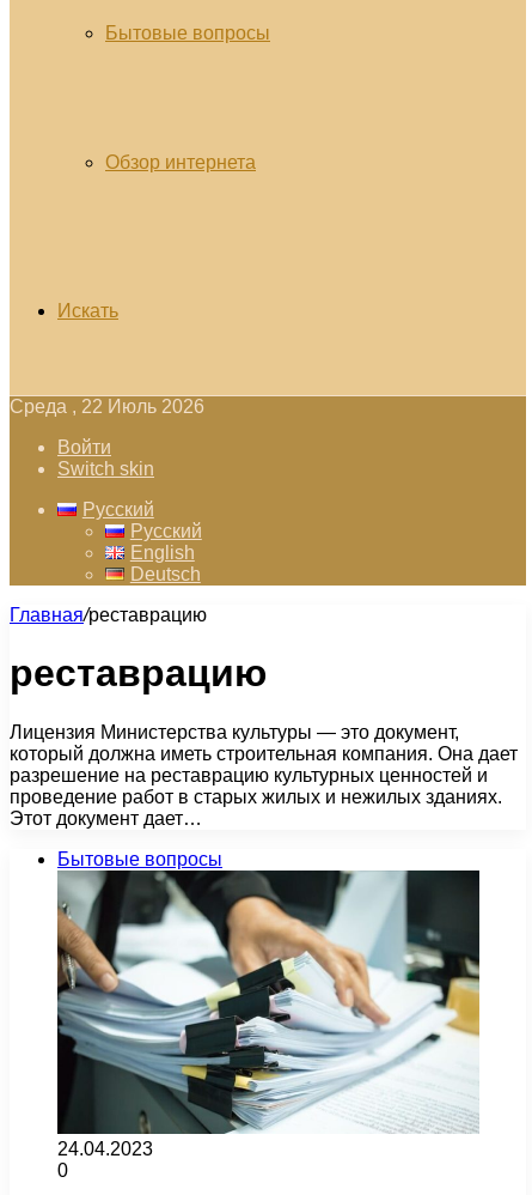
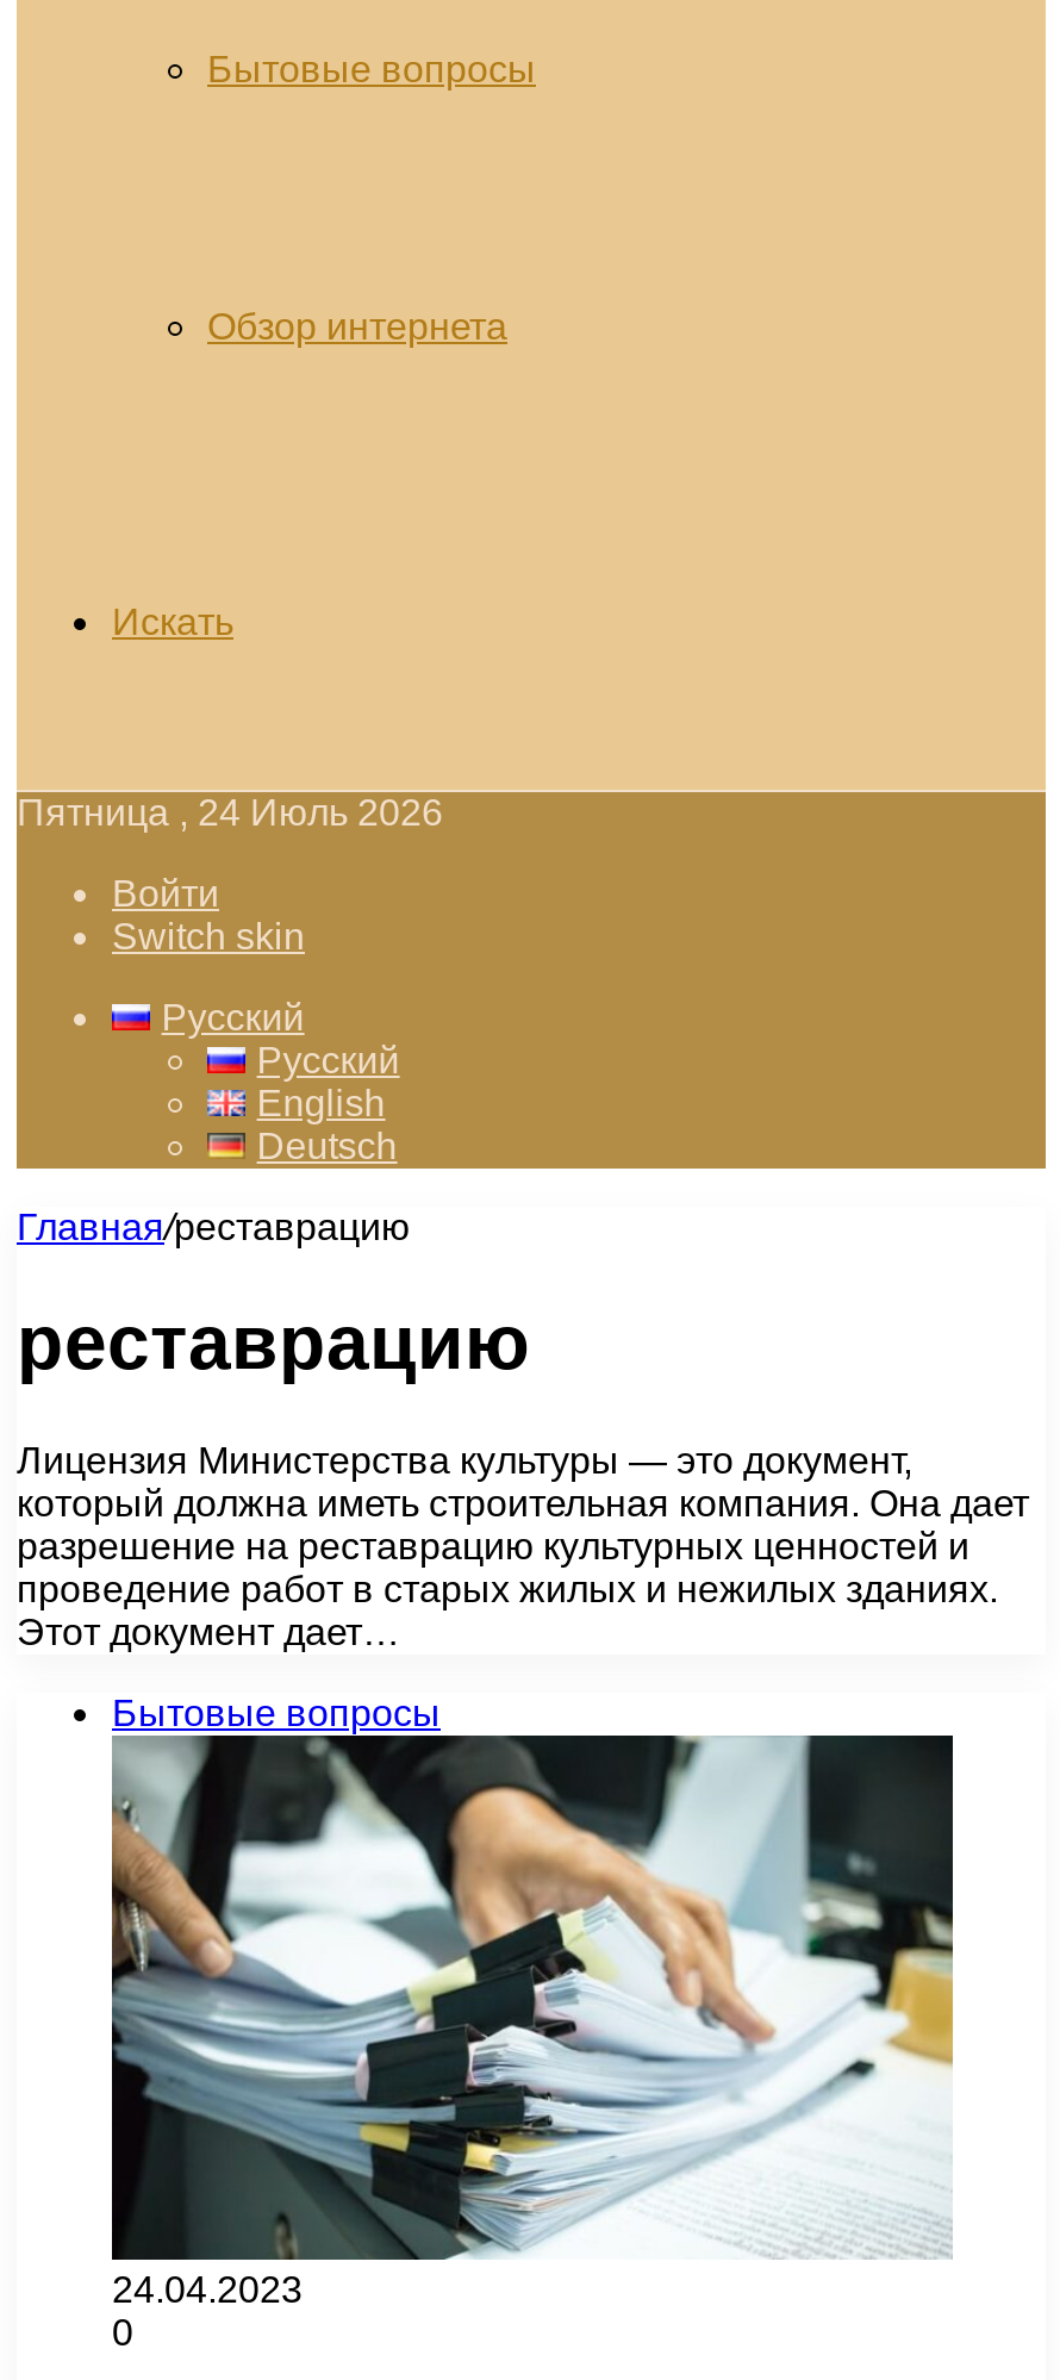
- Среда , 22 Июль 2026
+ Пятница , 24 Июль 2026
